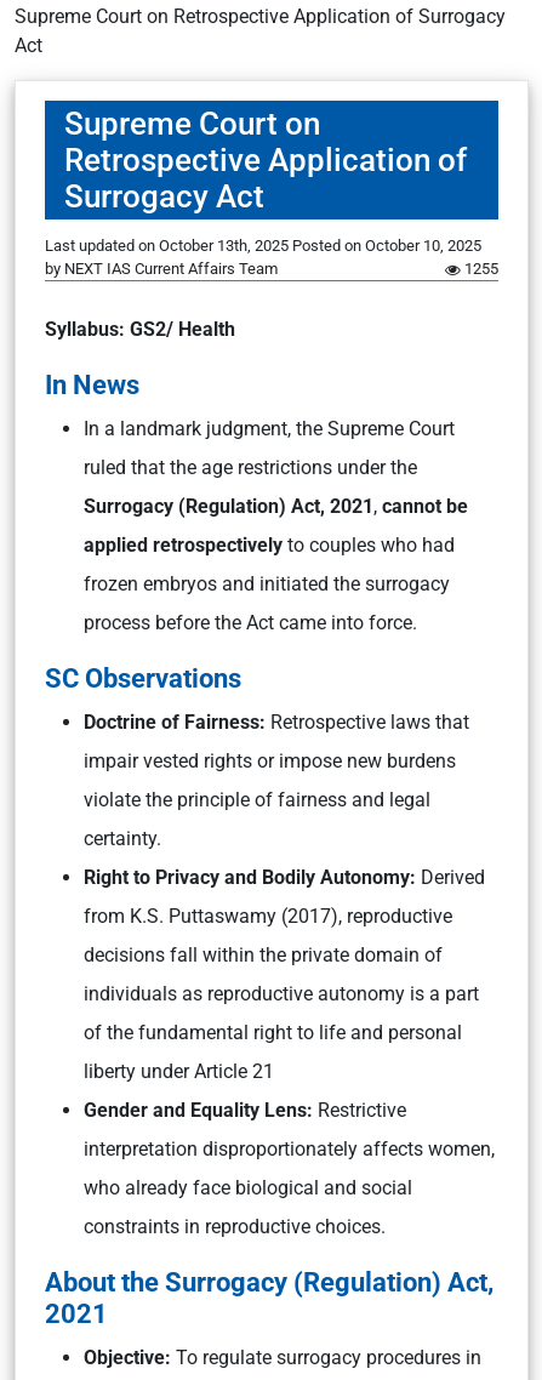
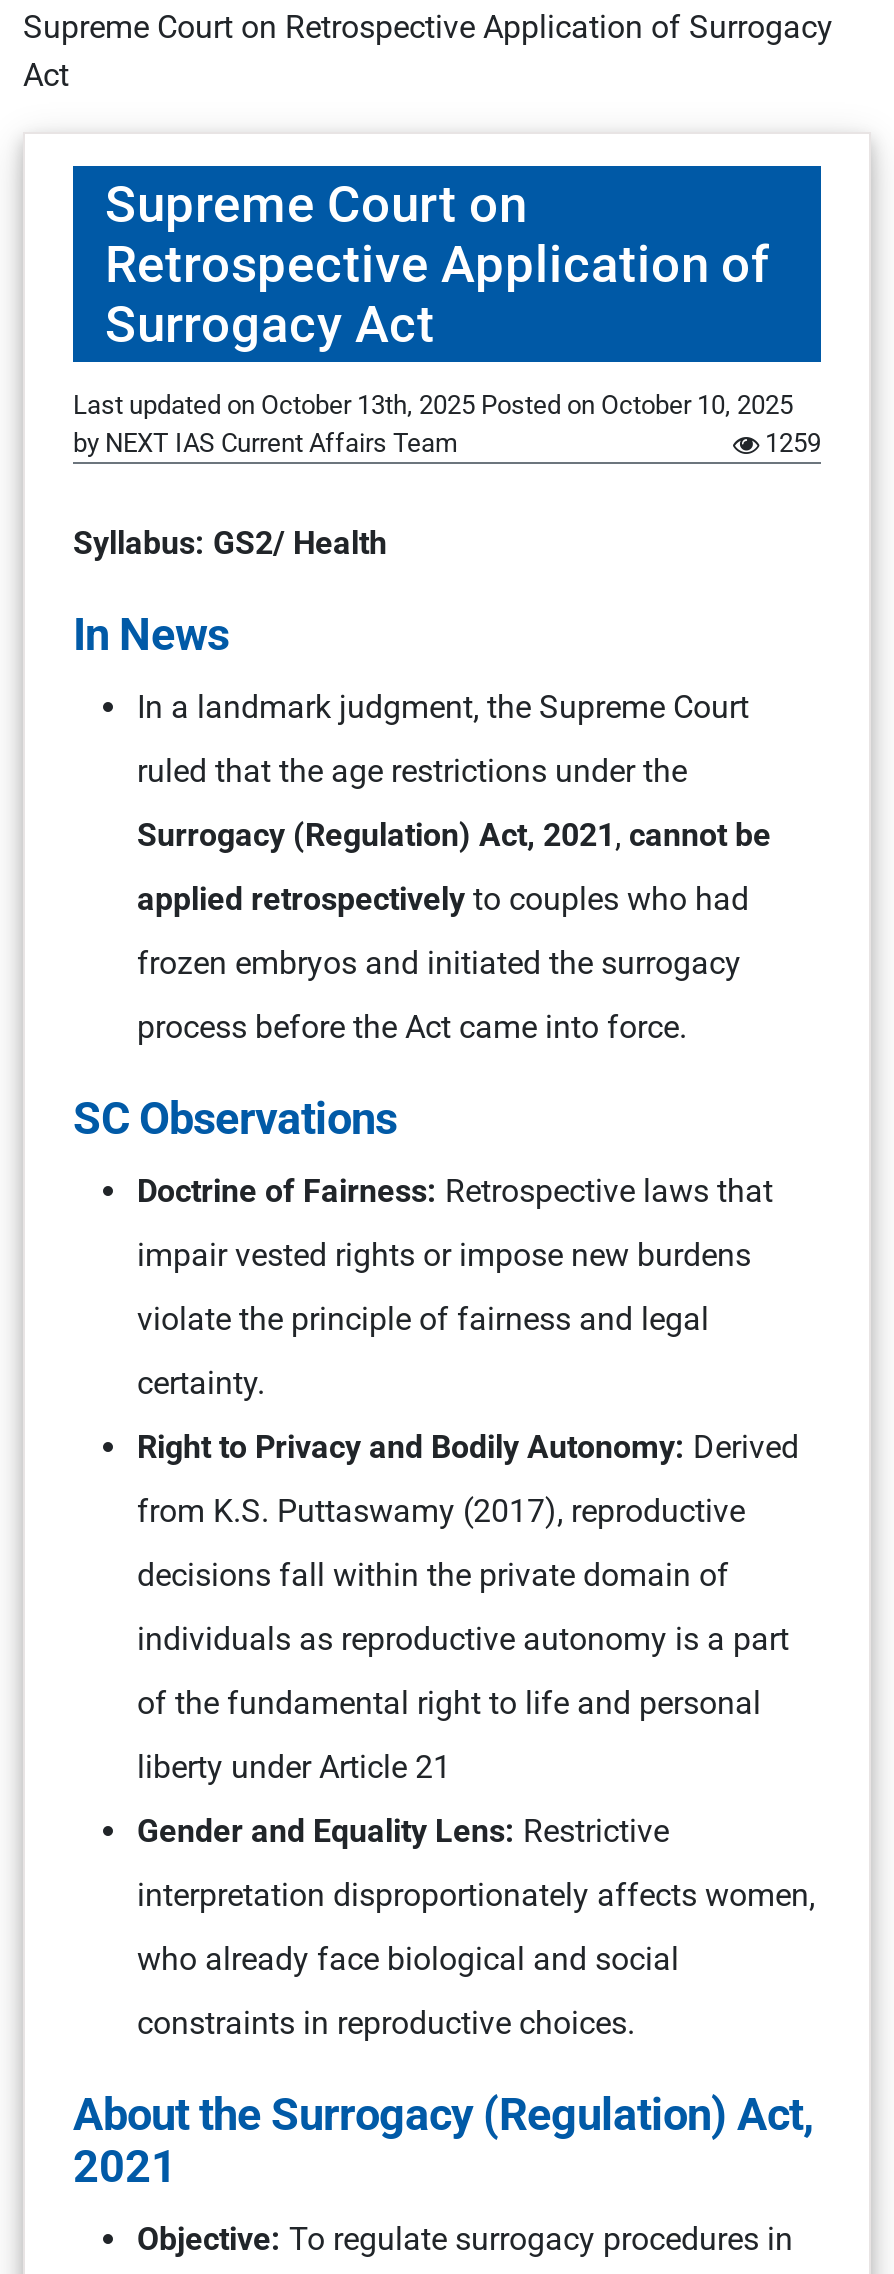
- 1255
+ 1259
